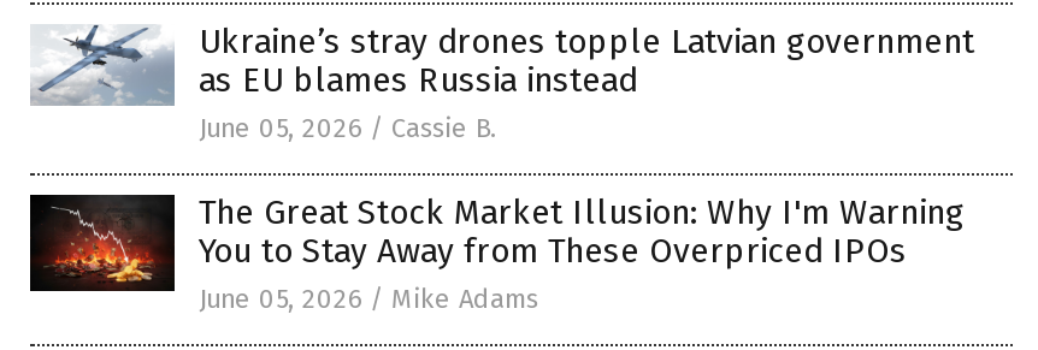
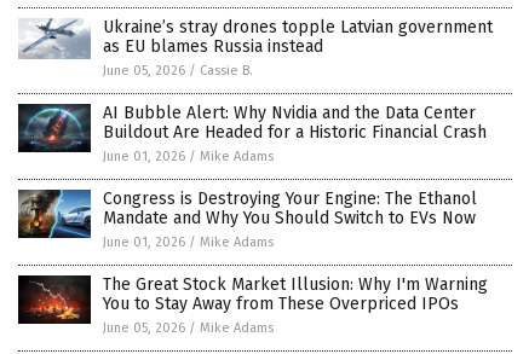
+ [image]

+ [image]
+ AI Bubble Alert: Why Nvidia and the Data Center
+ Buildout Are Headed for a Historic Financial Crash
+ June 01, 2026 / Mike Adams
+ Congress is Destroying Your Engine: The Ethanol
+ Mandate and Why You Should Switch to EVs Now
+ June 01, 2026 / Mike Adams
